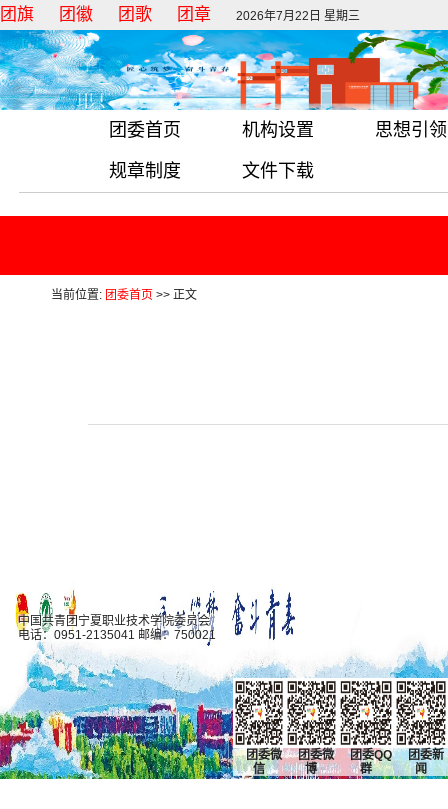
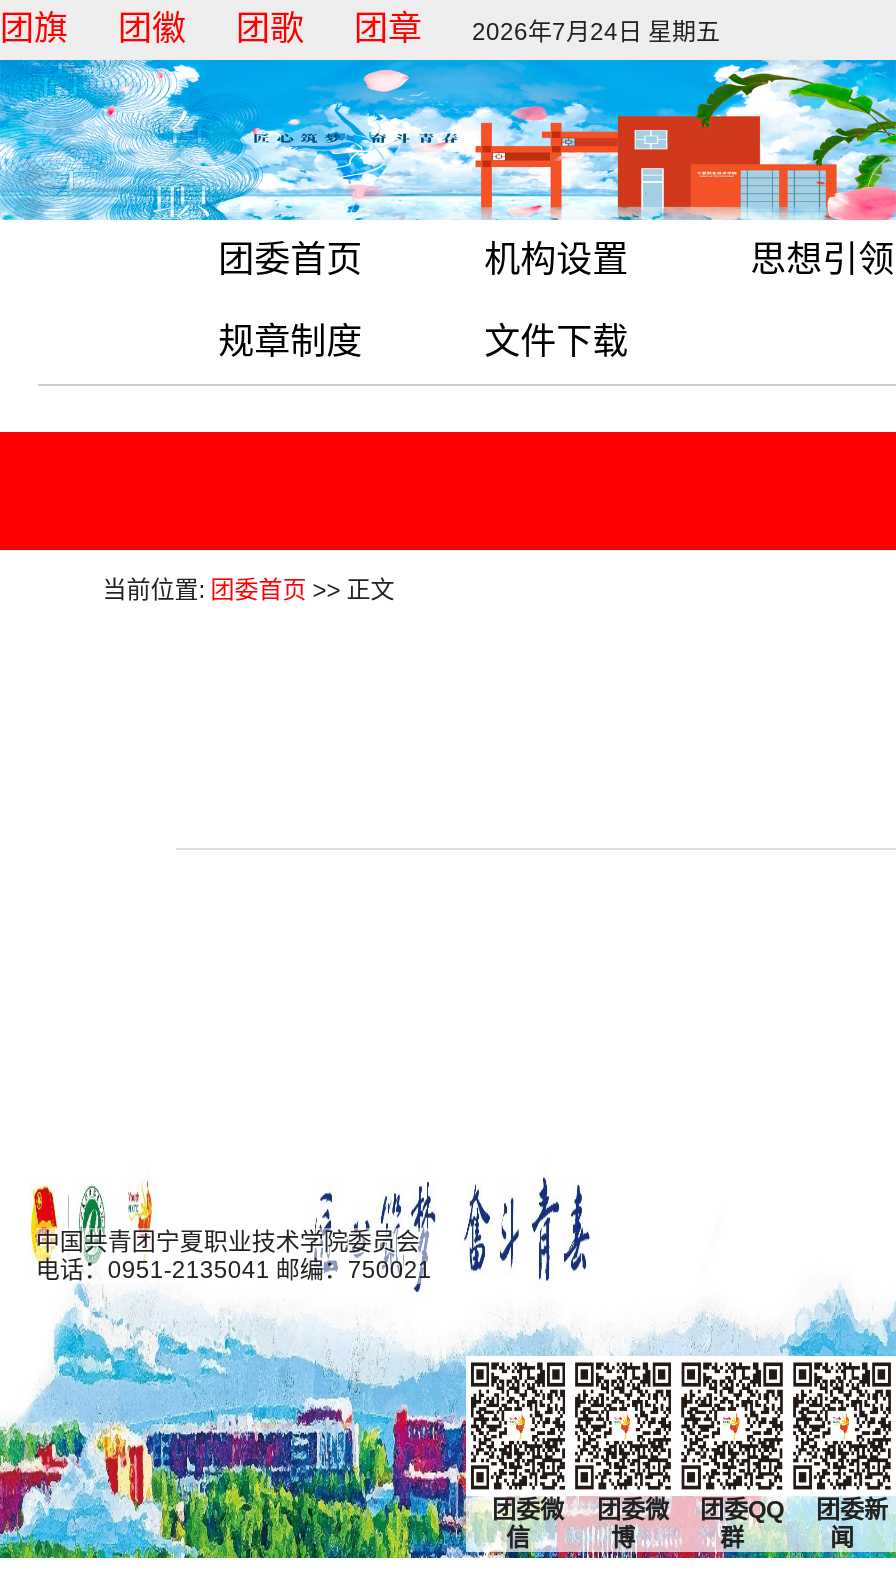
- 2026年7月22日 星期三
+ 2026年7月24日 星期五
